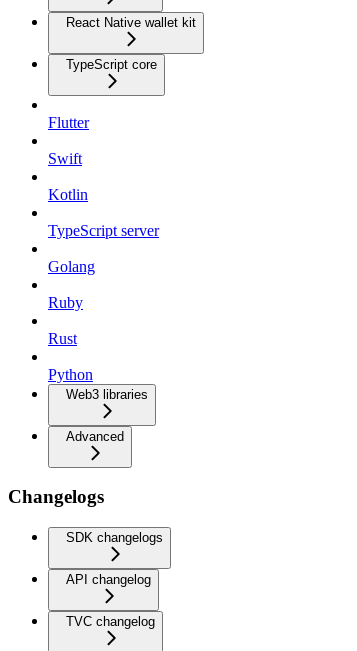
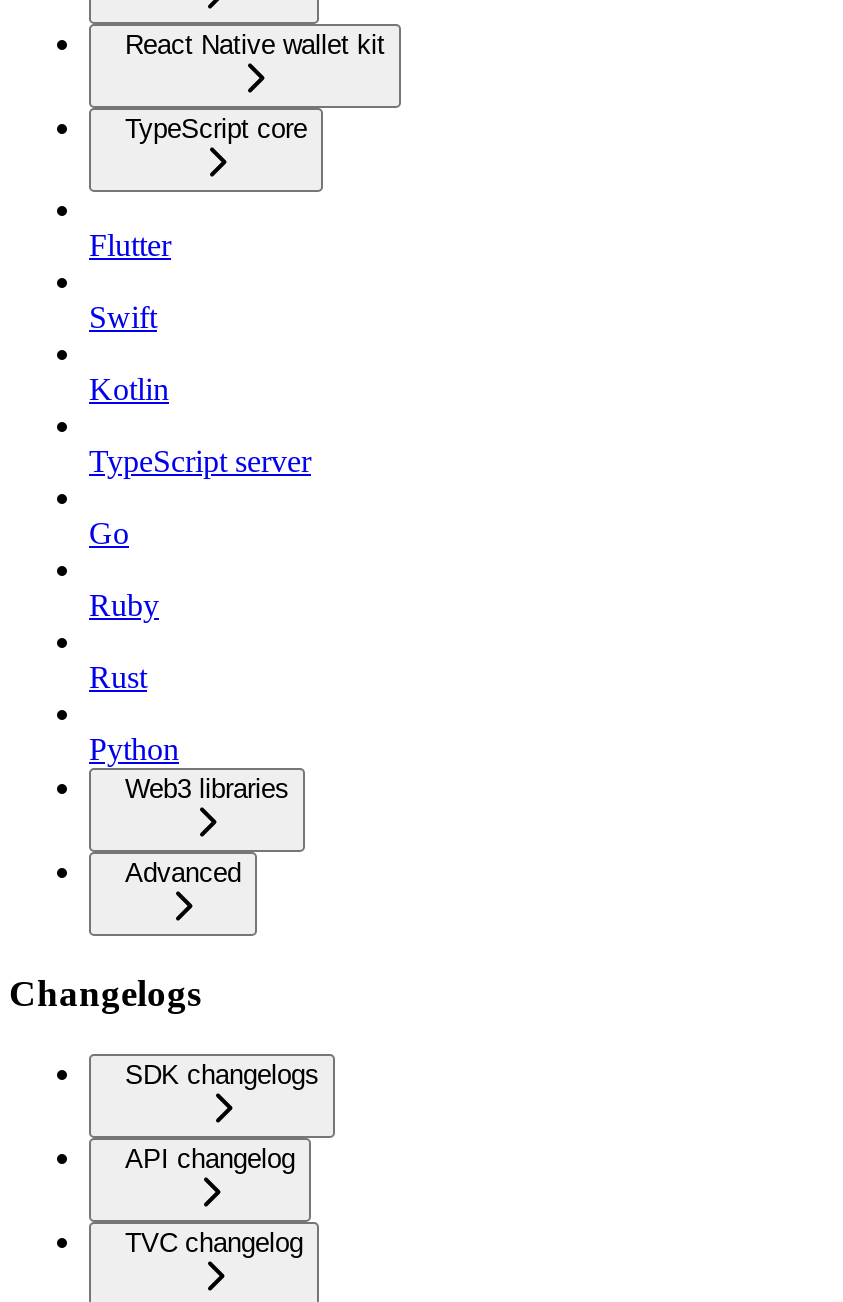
- Golang
+ Go
